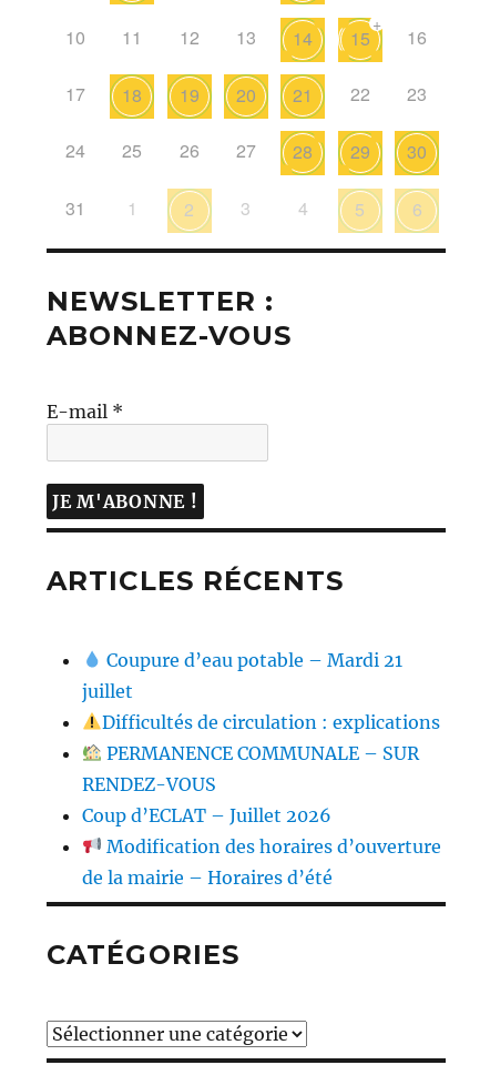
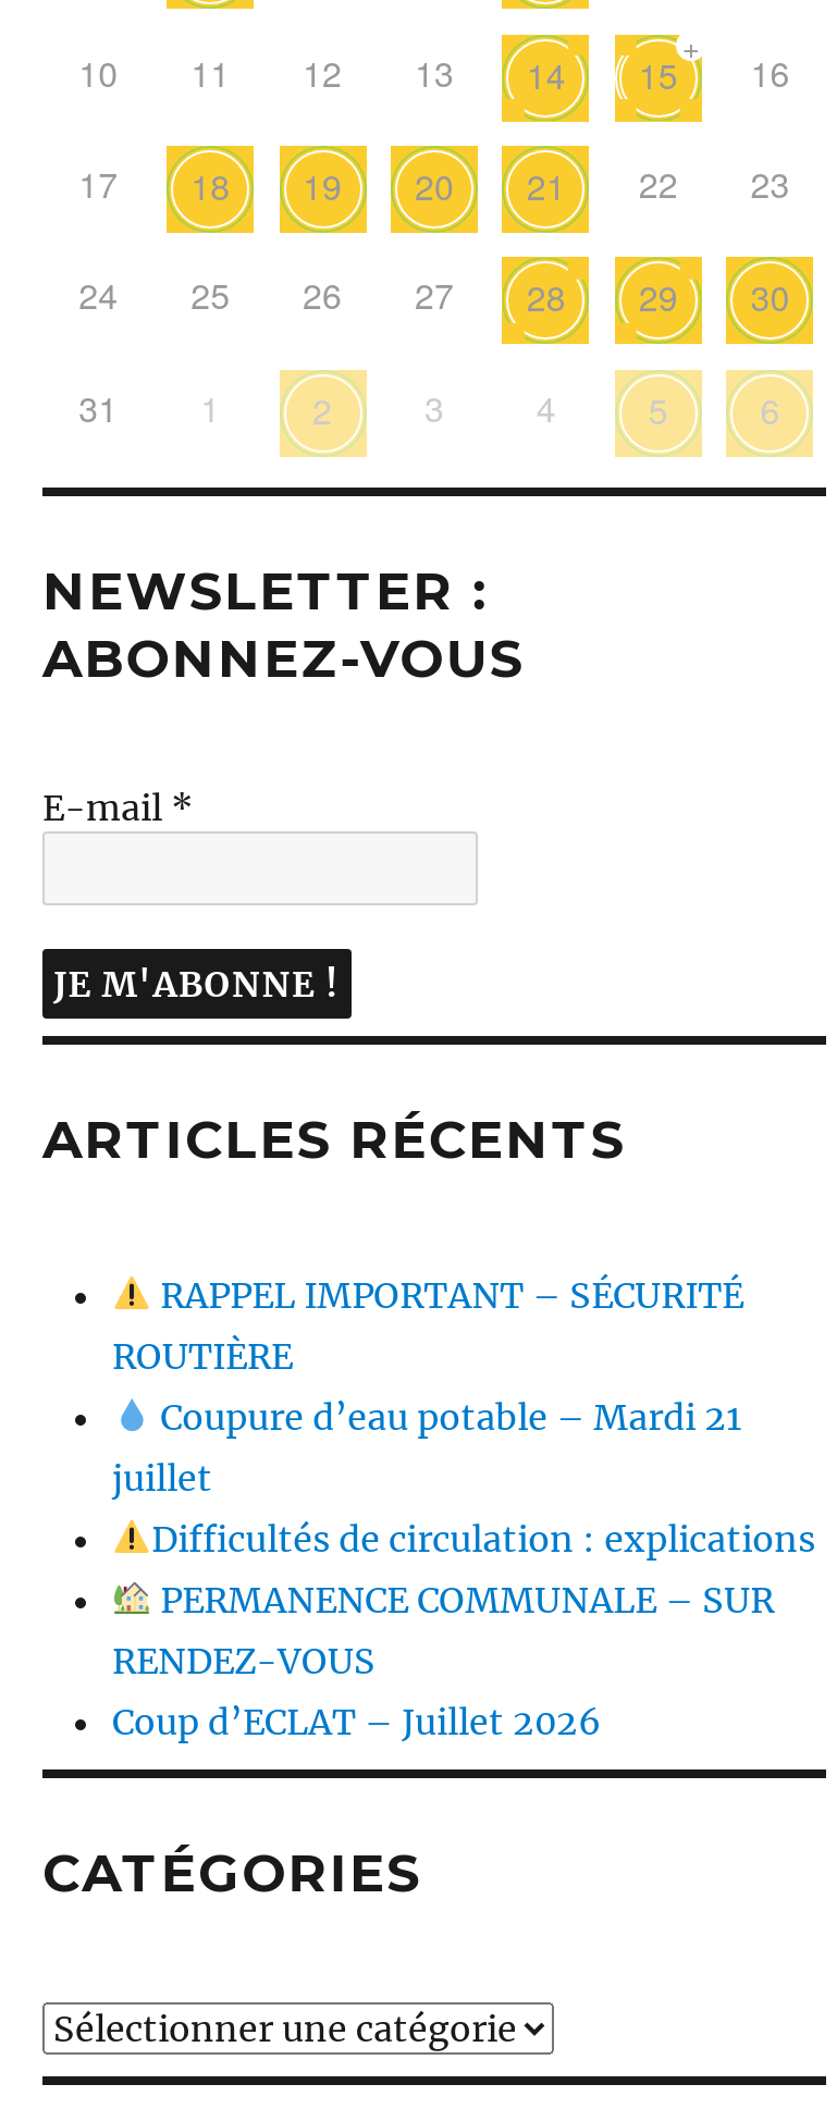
+ RAPPEL IMPORTANT – SÉCURITÉ
+ ROUTIÈRE

moved down: Coupure d’eau potable – Mardi 21 | juillet | Difficultés de circulation : explications | PERMANENCE COMMUNALE – SUR | RENDEZ-VOUS | Coup d’ECLAT – Juillet 2026

- Modification des horaires d’ouverture
- de la mairie – Horaires d’été
